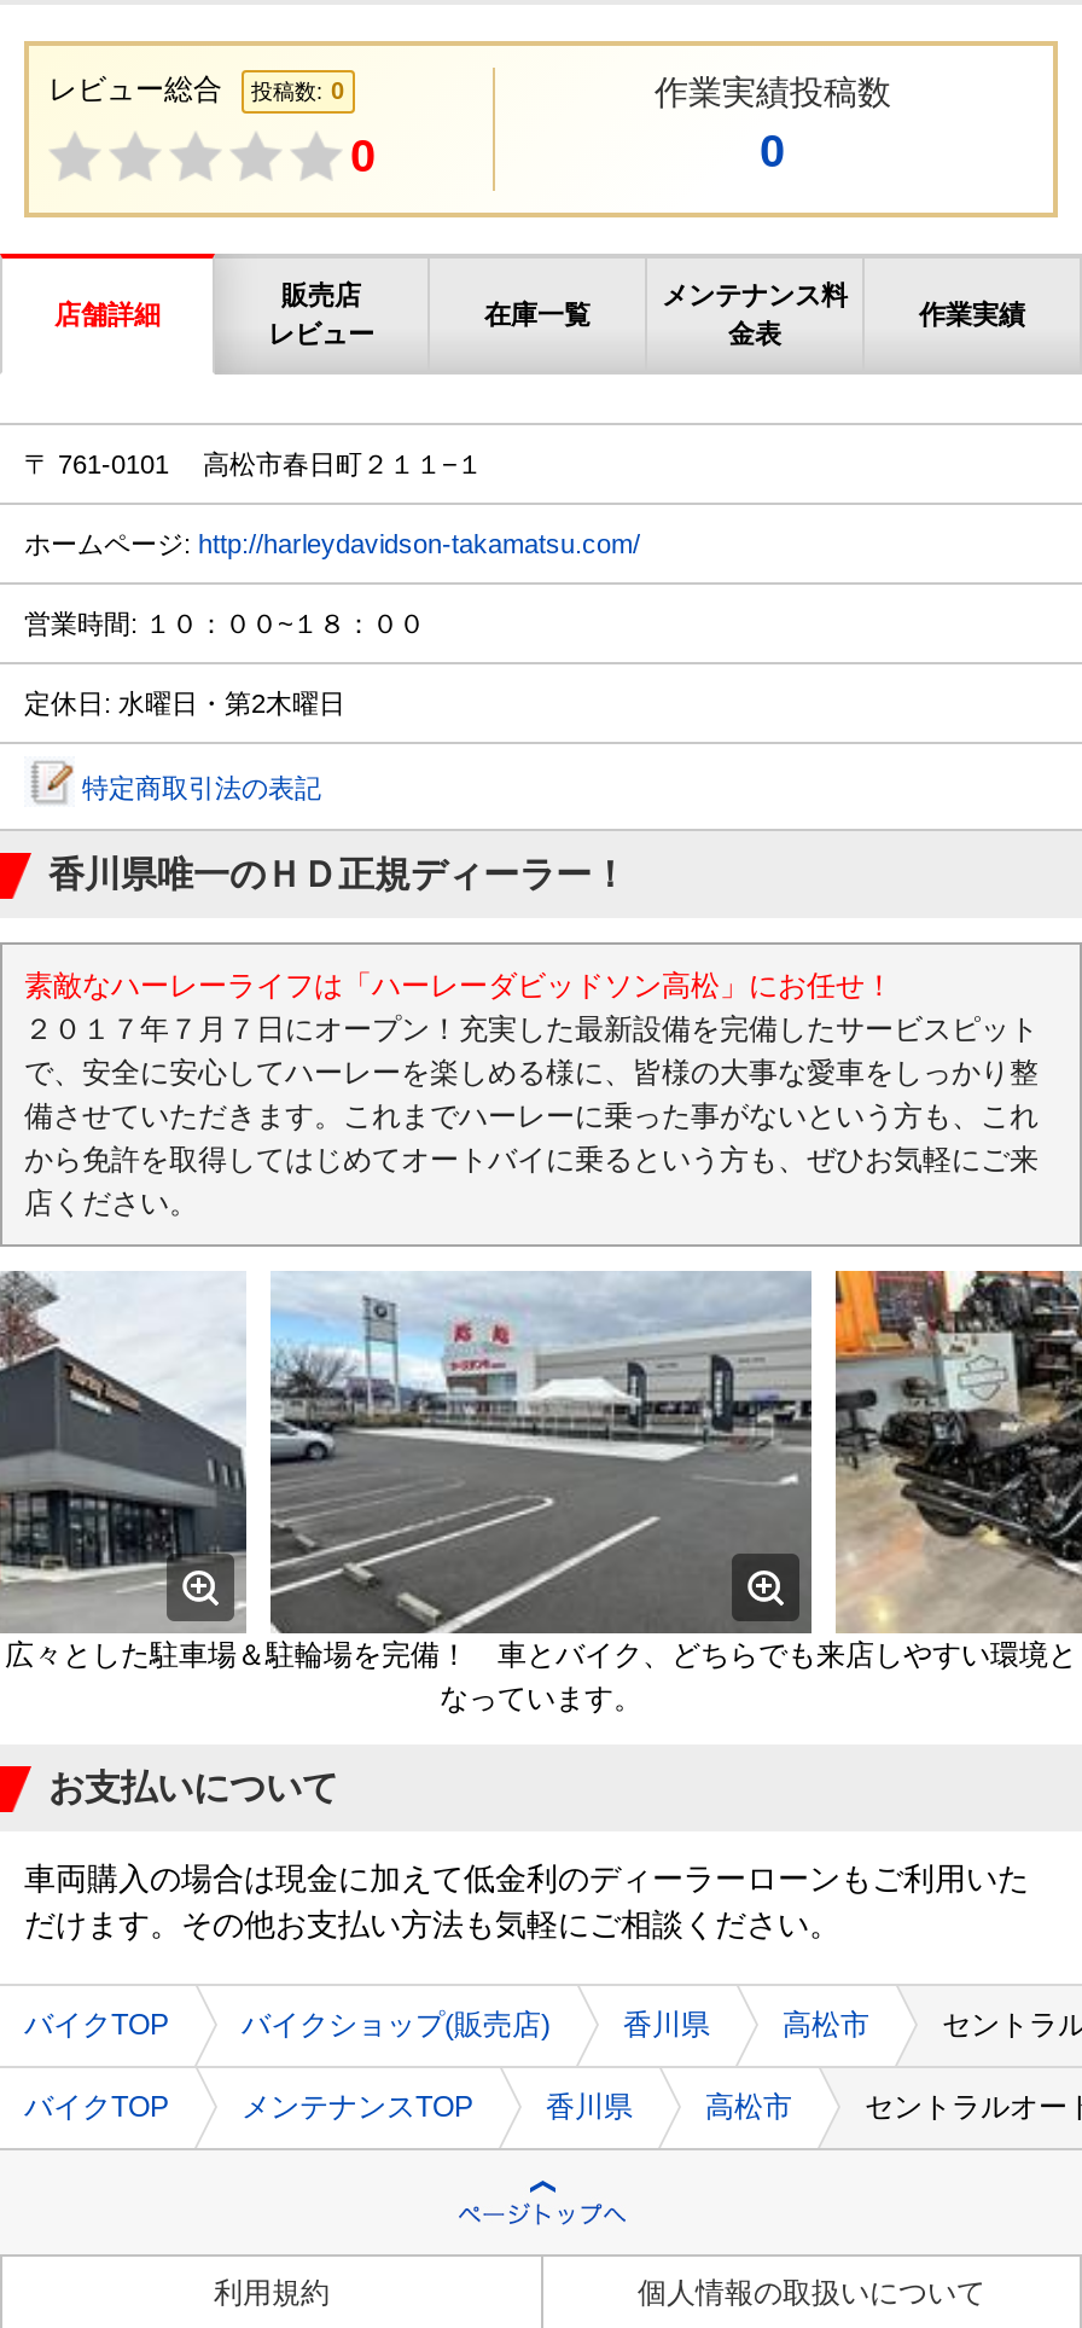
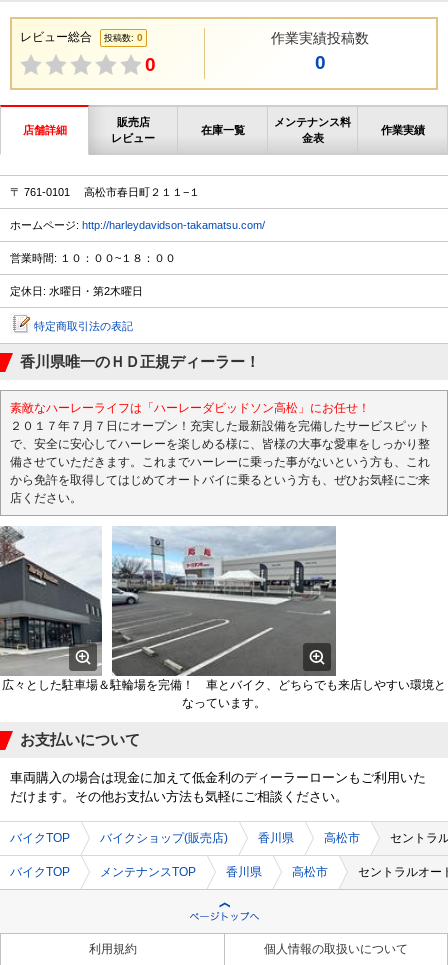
- [image]
